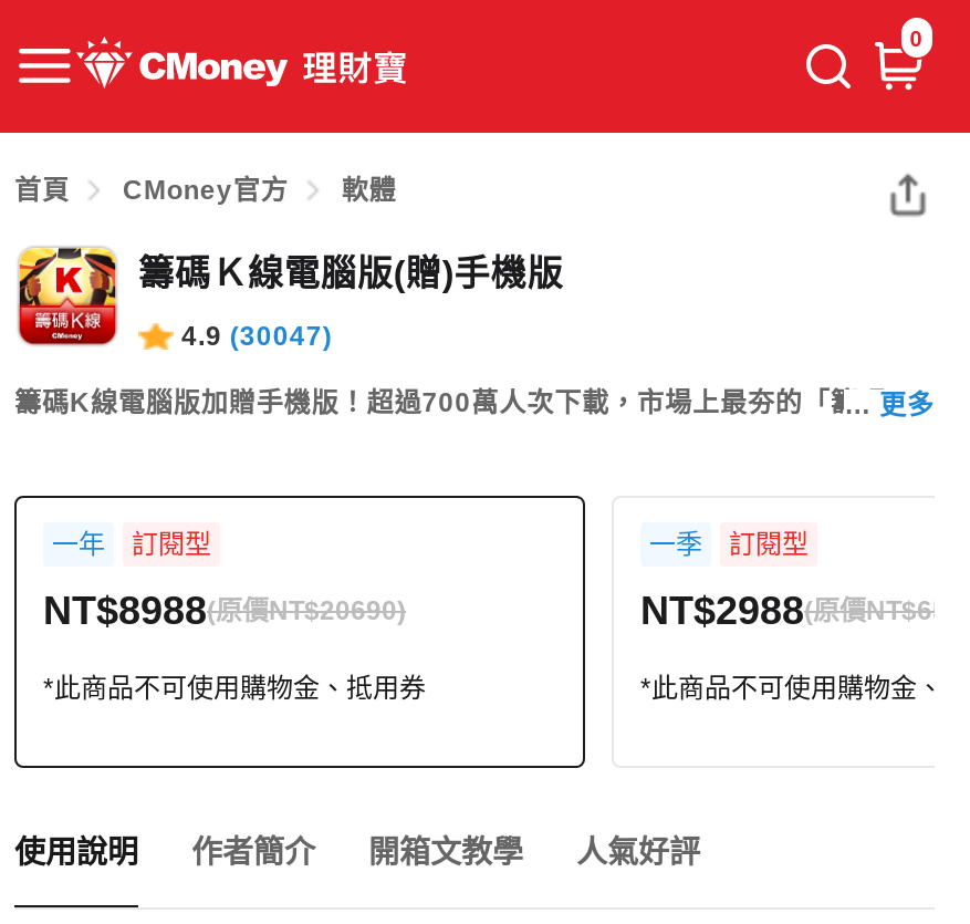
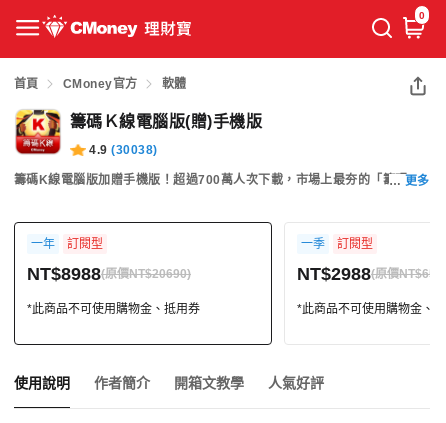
- 4.9 (30047)
+ 4.9 (30038)
